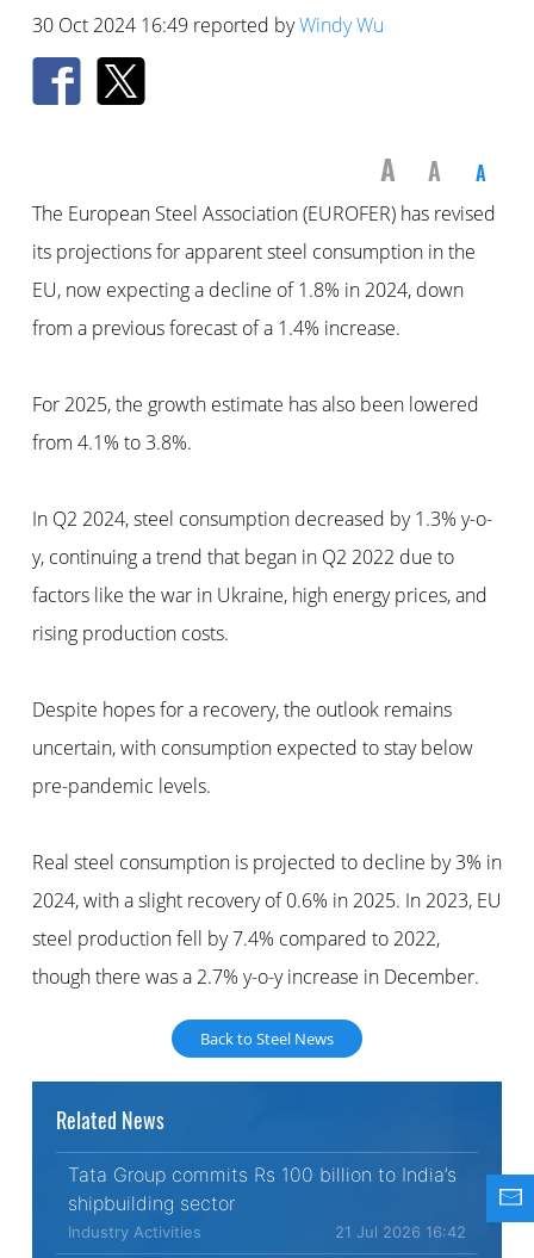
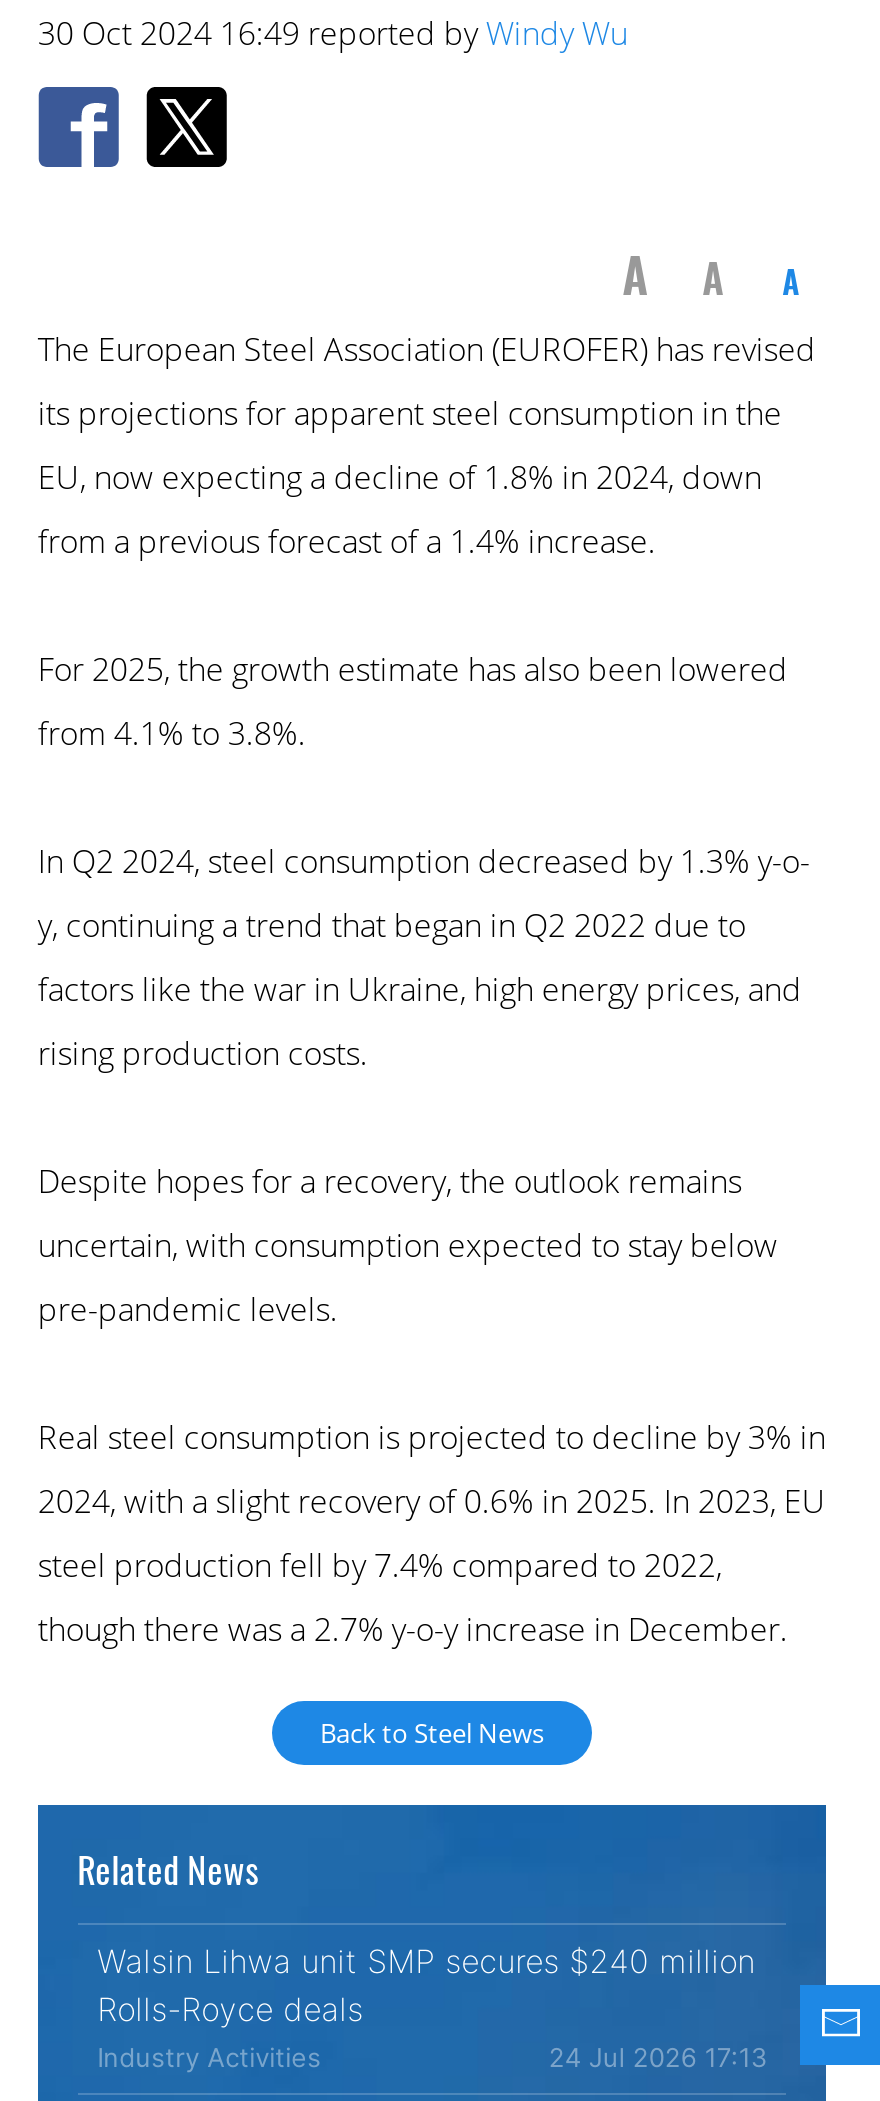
- Tata Group commits Rs 100 billion to India’s
- shipbuilding sector
+ Walsin Lihwa unit SMP secures $240 million
+ Rolls-Royce deals

- [image]
- 21 Jul 2026 16:42
+ [image]
+ 24 Jul 2026 17:13
